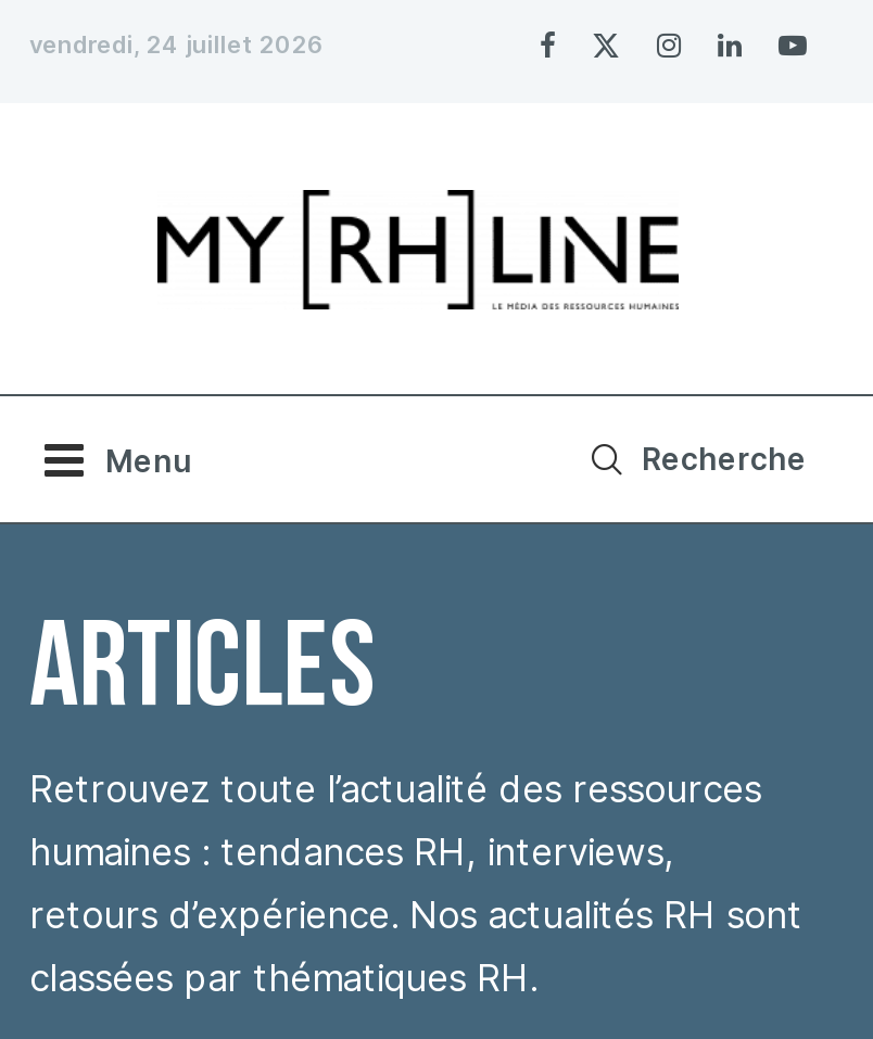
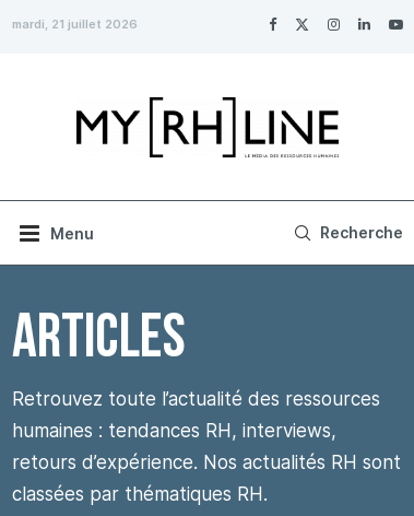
- vendredi, 24 juillet 2026
+ mardi, 21 juillet 2026
